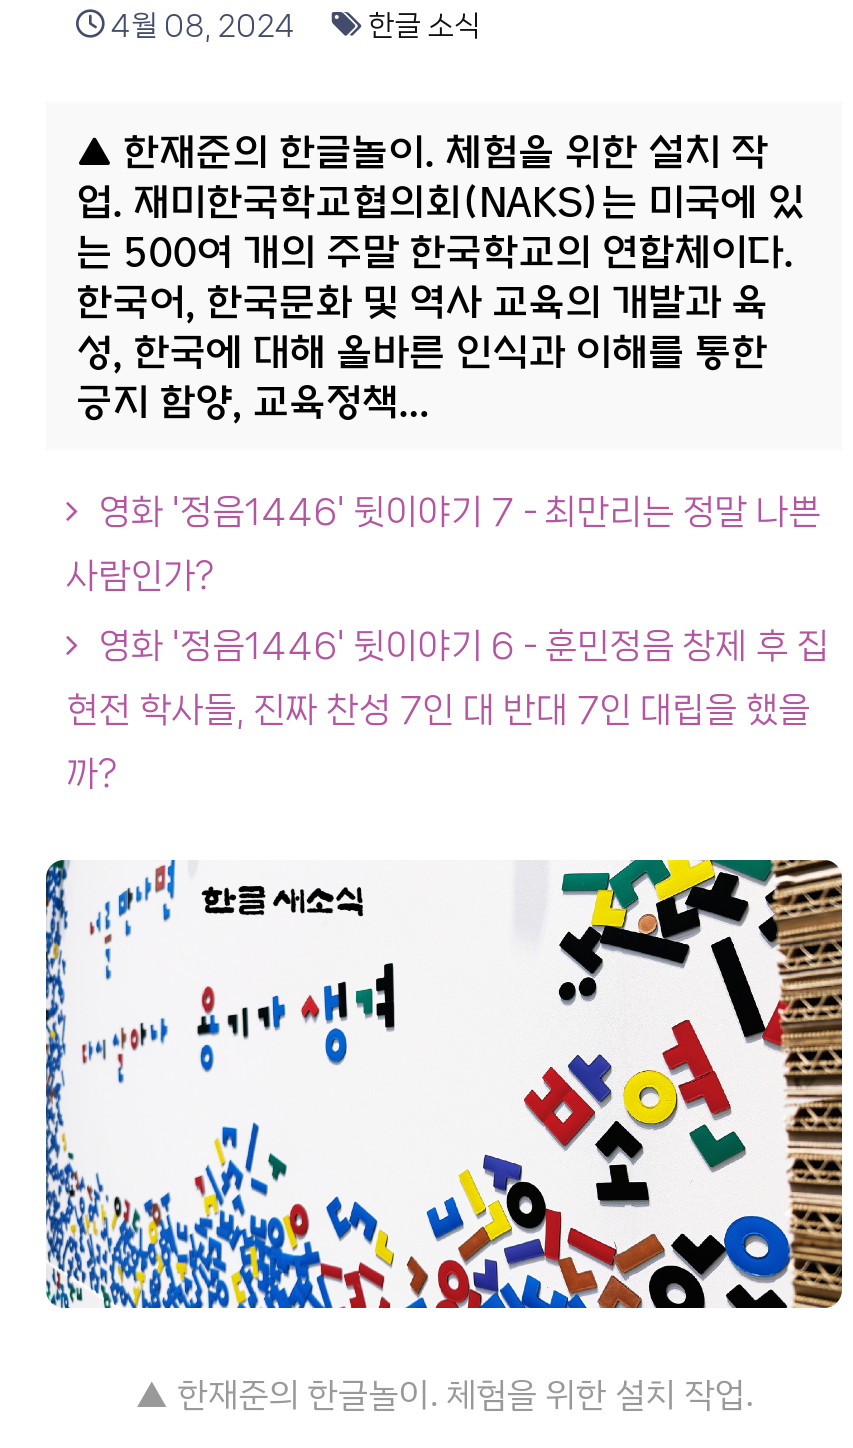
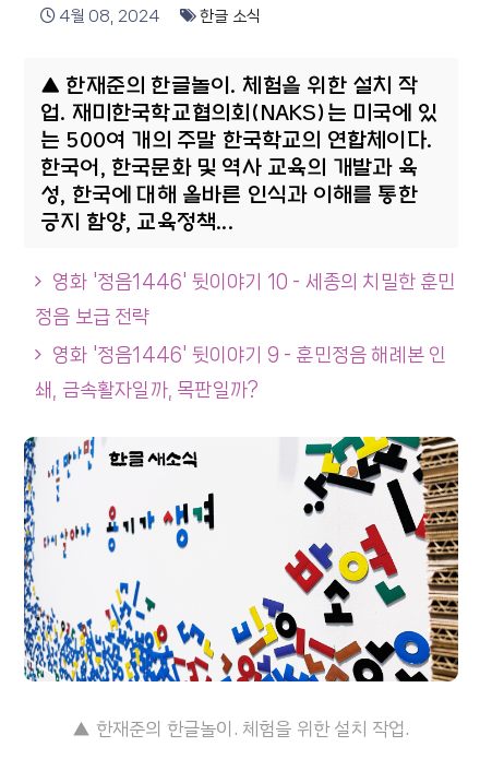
- 영화 '정음1446' 뒷이야기 7 - 최만리는 정말 나쁜
- 사람인가?
- 영화 '정음1446' 뒷이야기 6 - 훈민정음 창제 후 집
- 현전 학사들, 진짜 찬성 7인 대 반대 7인 대립을 했을
- 까?
+ 영화 '정음1446' 뒷이야기 10 - 세종의 치밀한 훈민
+ 정음 보급 전략
+ 영화 '정음1446' 뒷이야기 9 - 훈민정음 해례본 인
+ 쇄, 금속활자일까, 목판일까?
